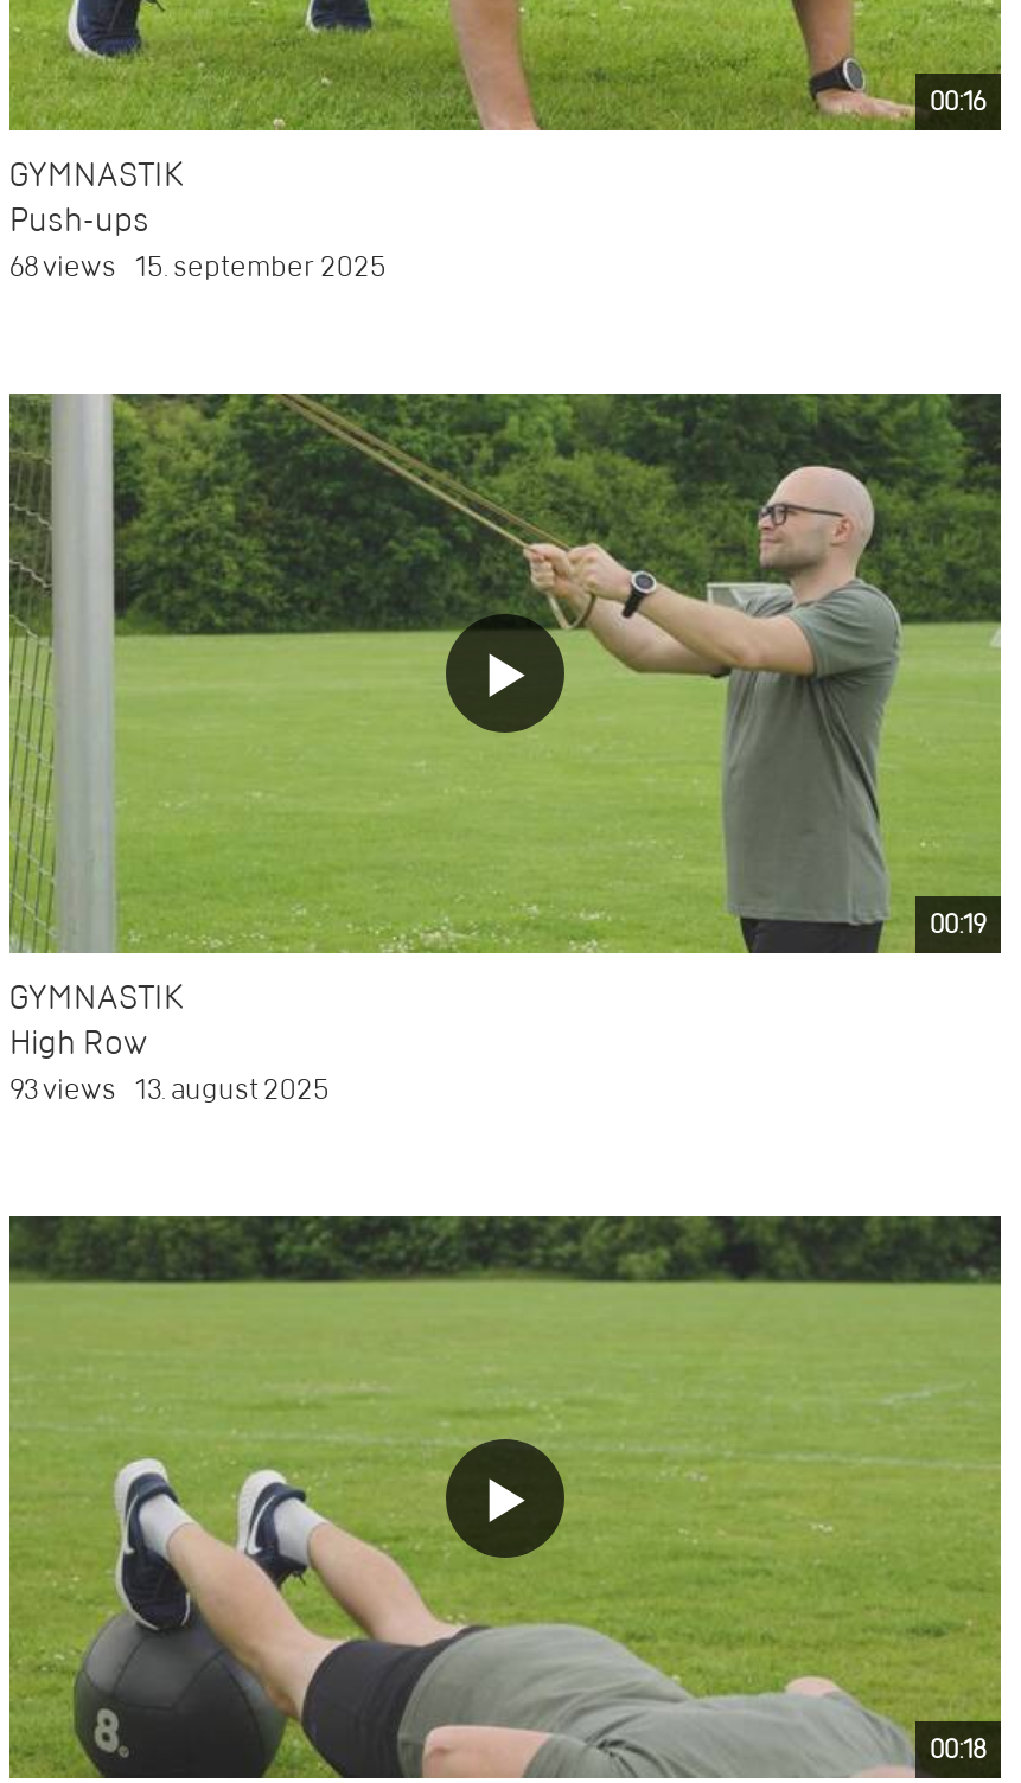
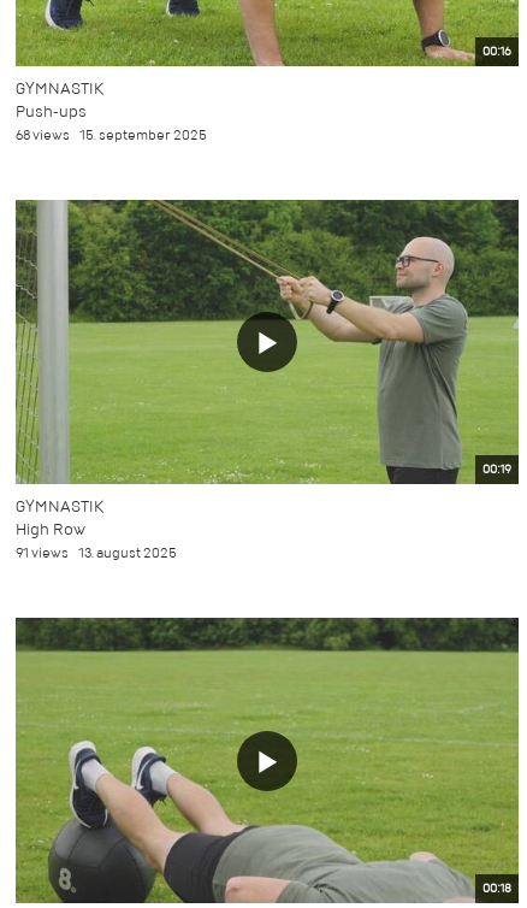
- 93 views 13. august 2025
+ 91 views 13. august 2025
